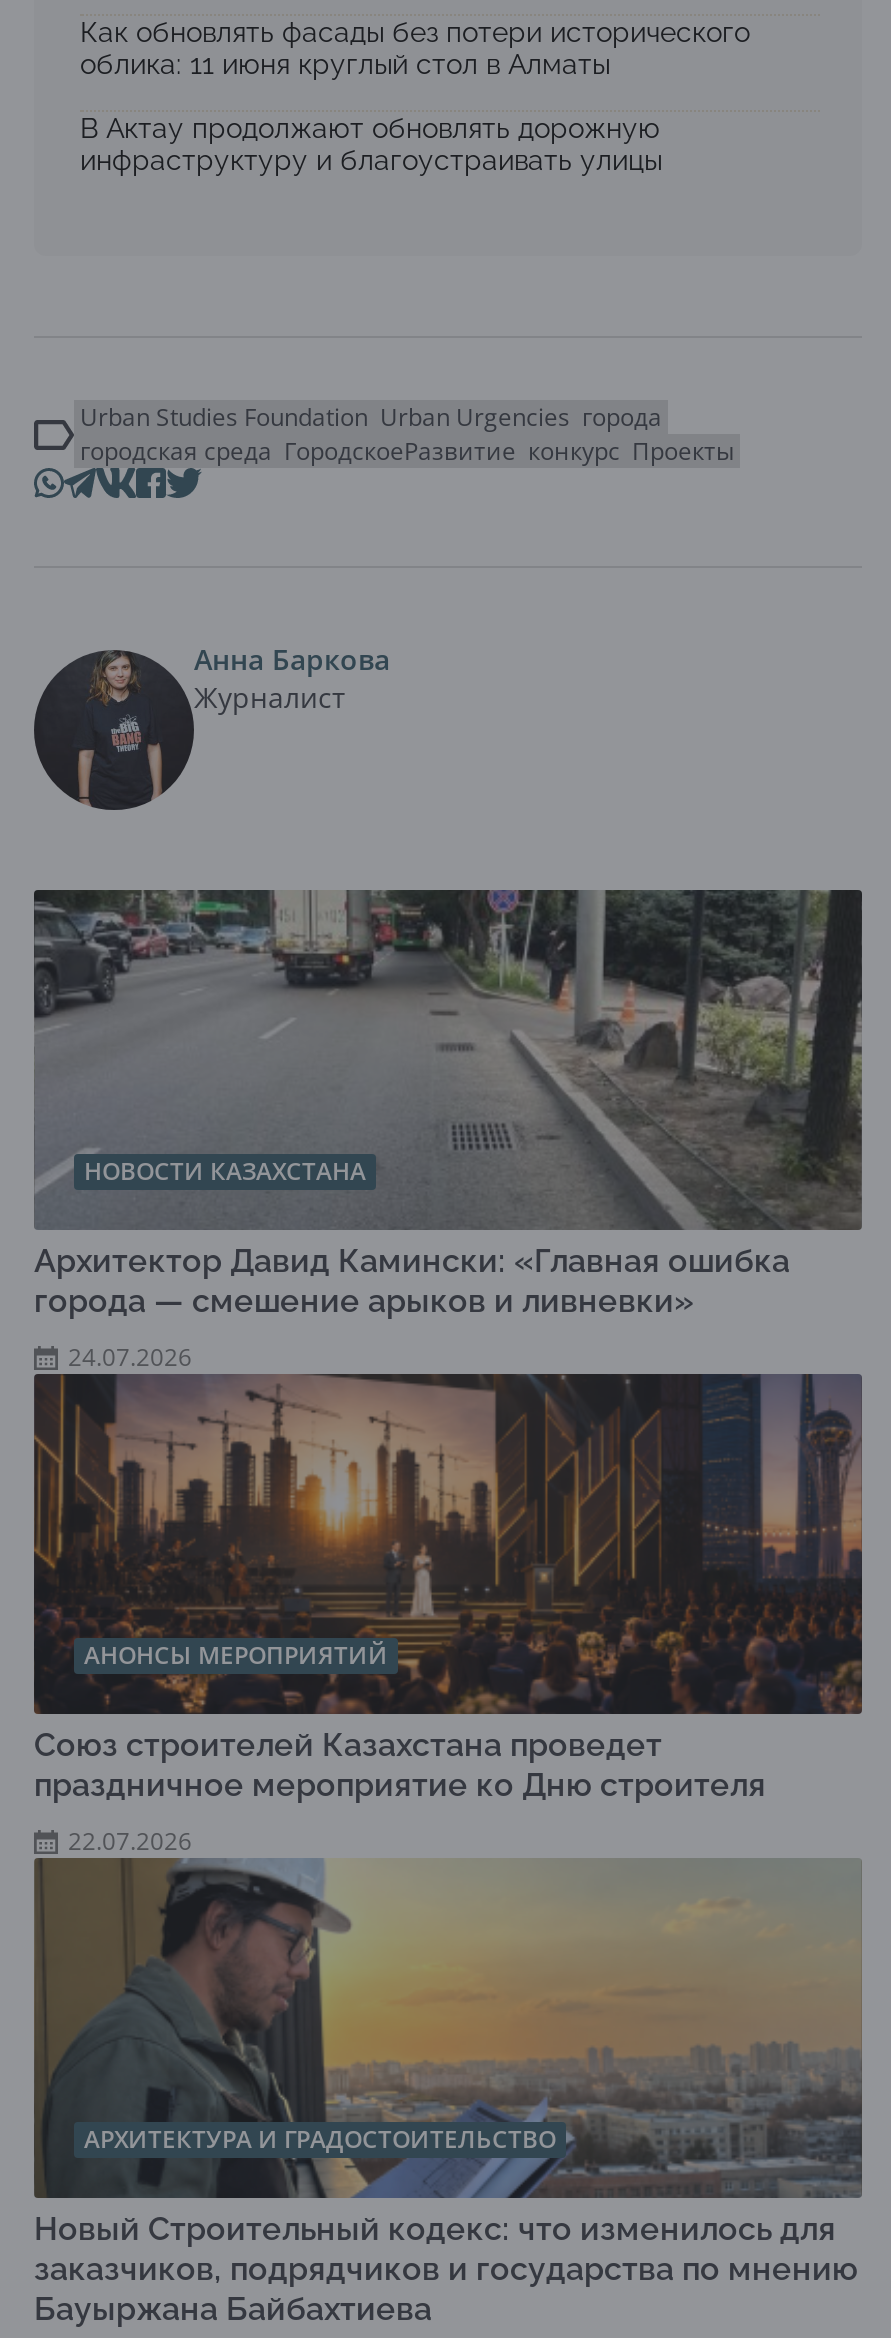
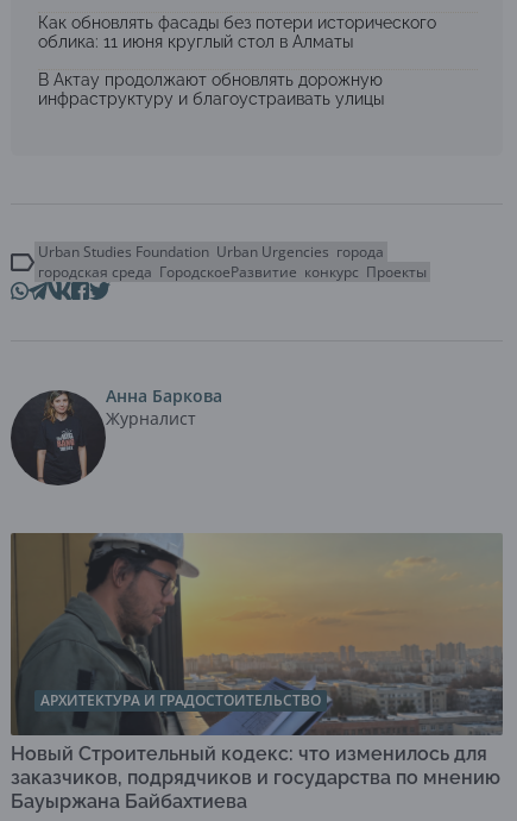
- [image]
- НОВОСТИ КАЗАХСТАНА
- Архитектор Давид Камински: «Главная ошибка
- города — смешение арыков и ливневки»
- 24.07.2026

- [image]
- АНОНСЫ МЕРОПРИЯТИЙ
- Союз строителей Казахстана проведет
- праздничное мероприятие ко Дню строителя
- 22.07.2026
